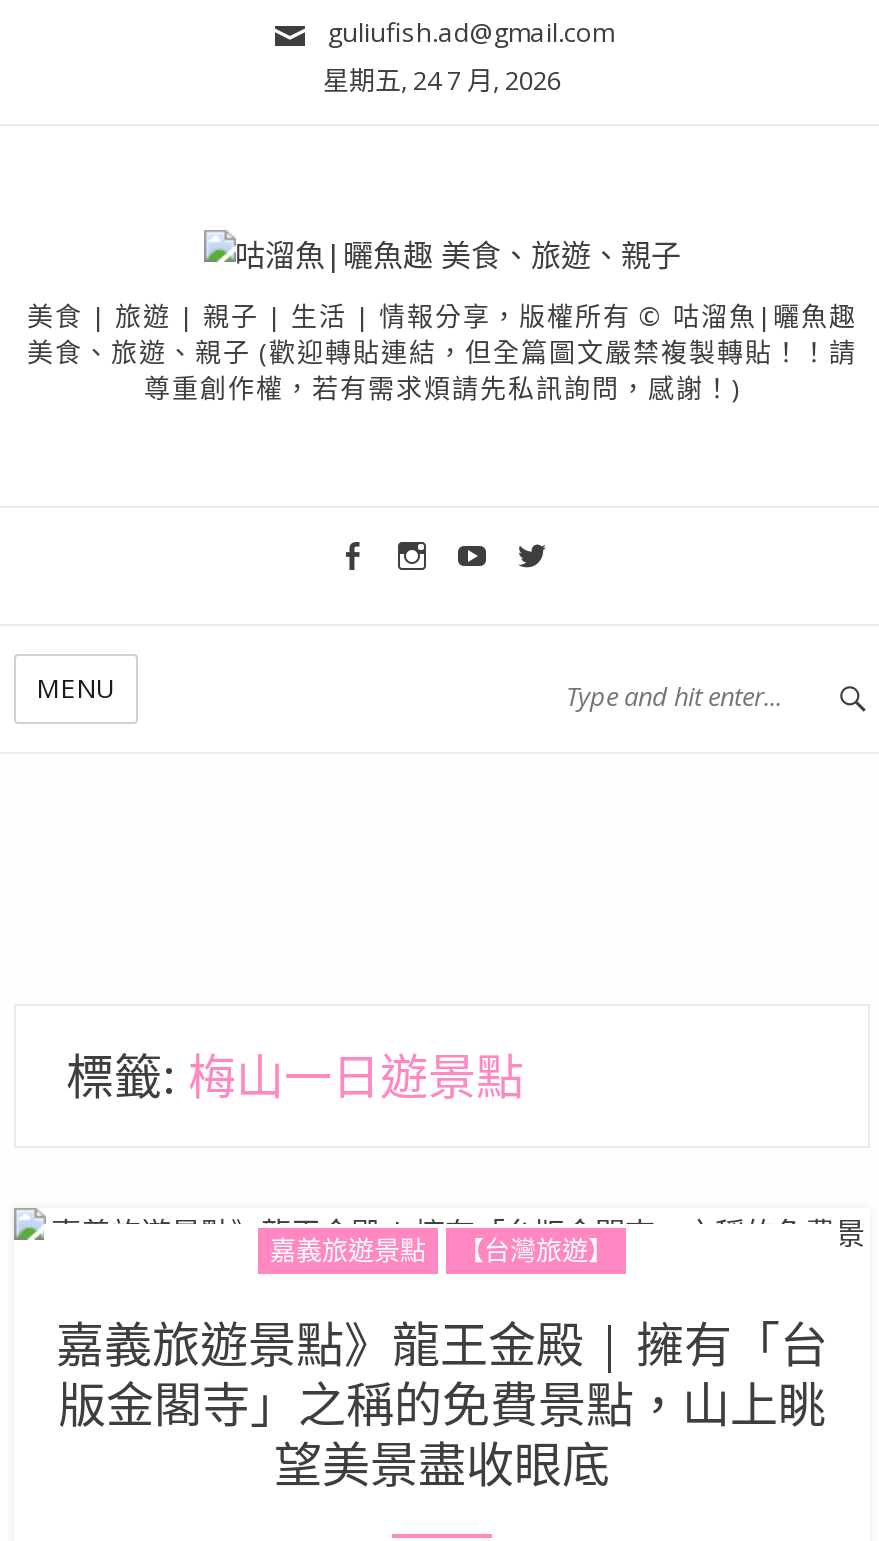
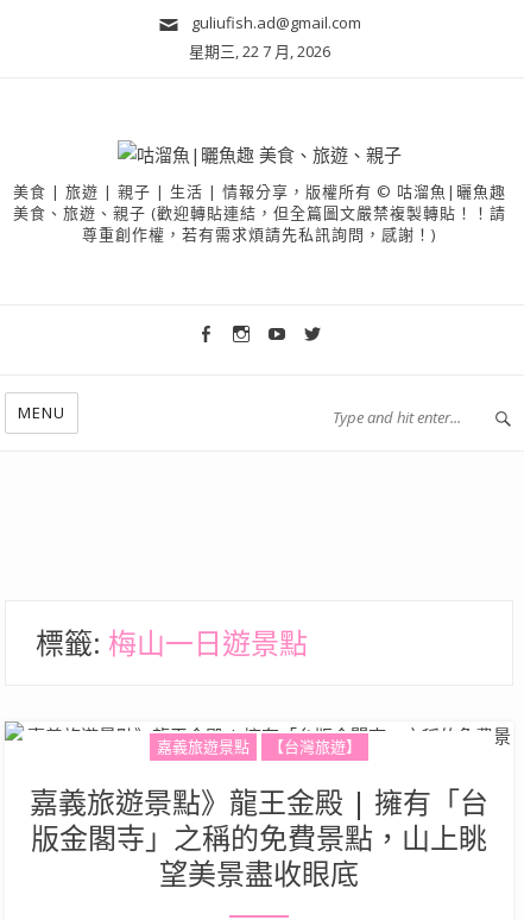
- 星期五, 24 7 月, 2026
+ 星期三, 22 7 月, 2026
